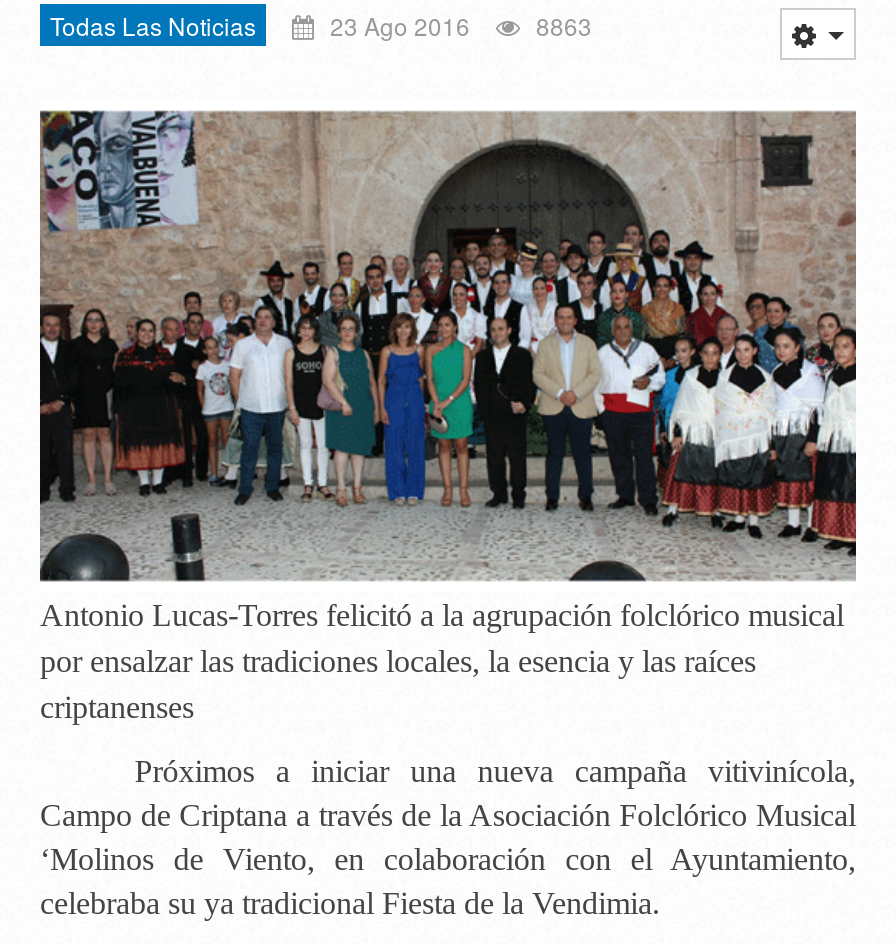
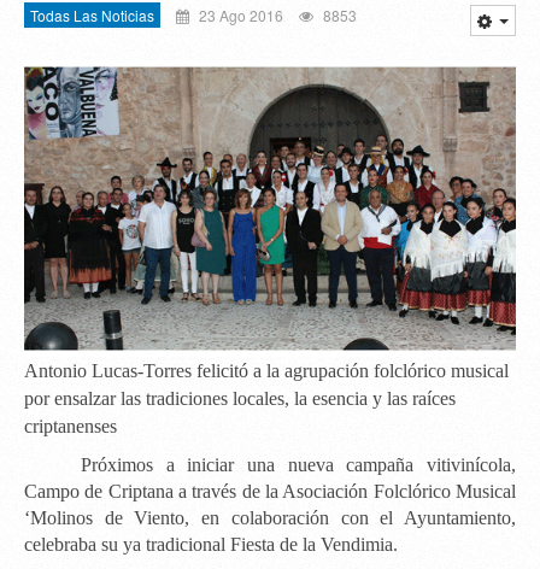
- Todas Las Noticias 23 Ago 2016 8863
+ Todas Las Noticias 23 Ago 2016 8853
